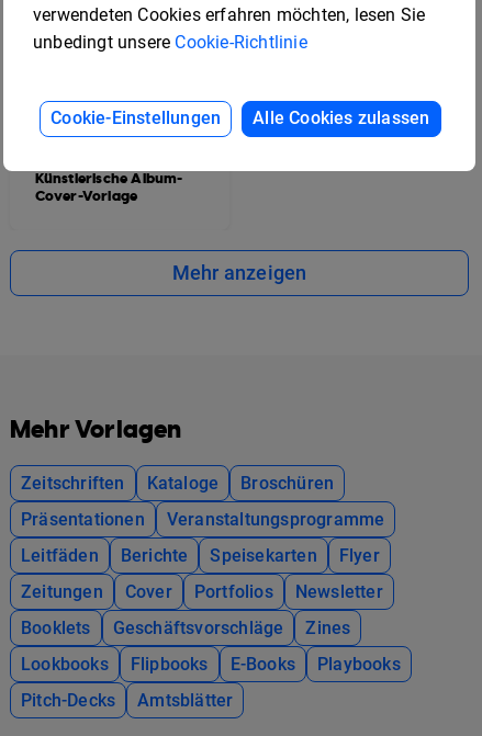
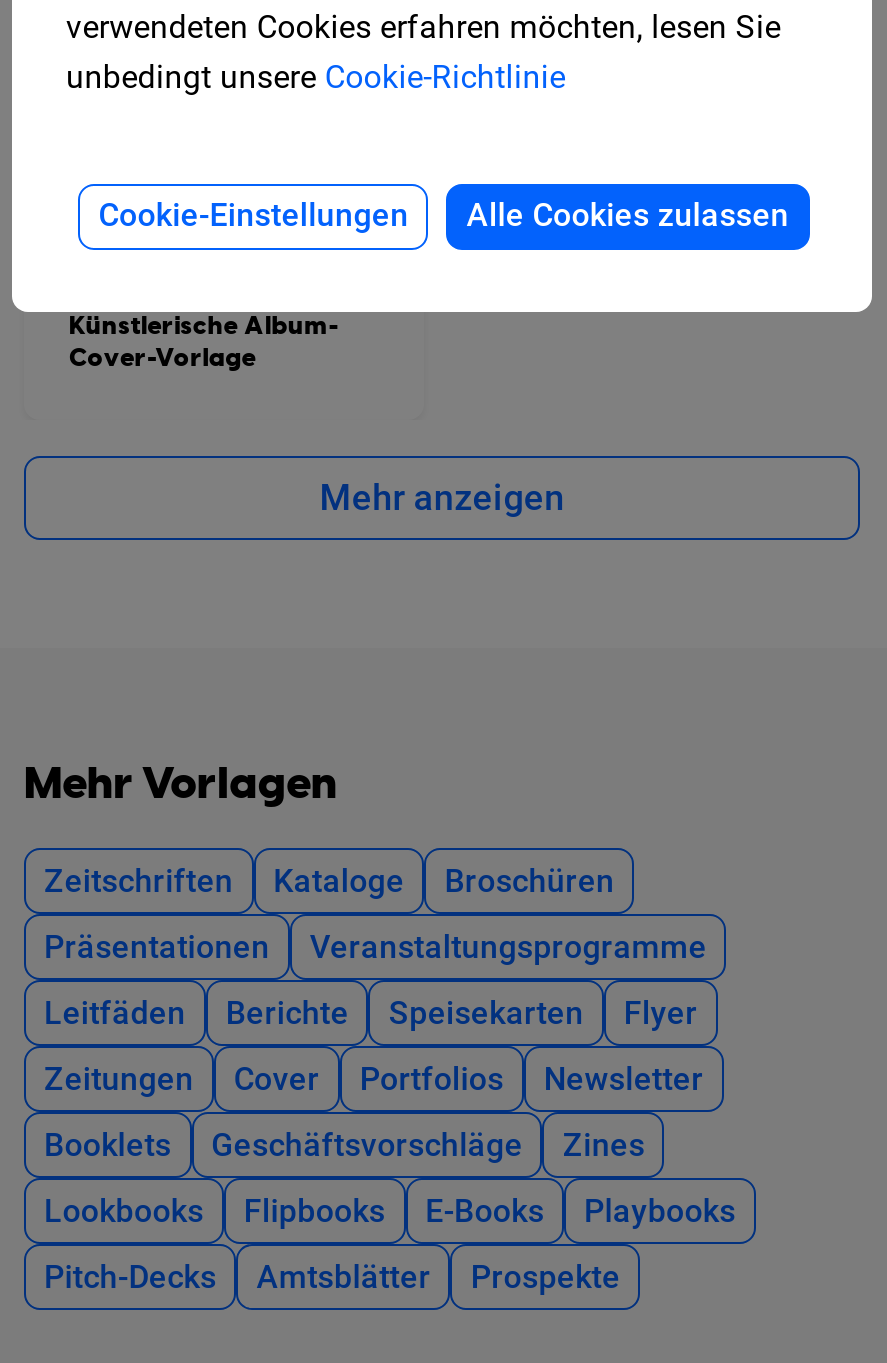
+ Prospekte
